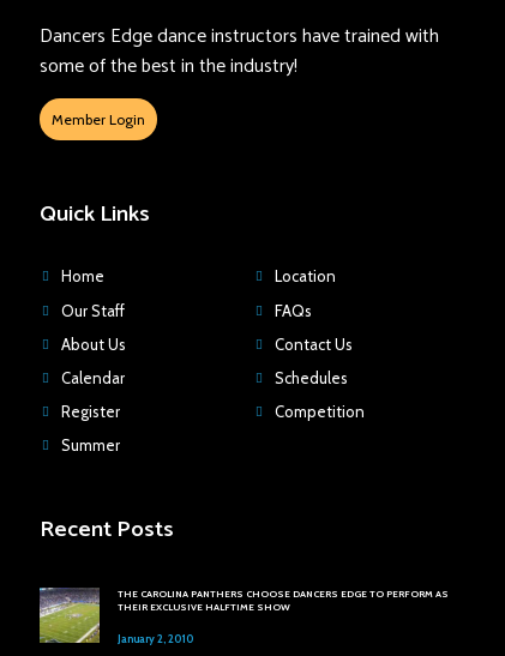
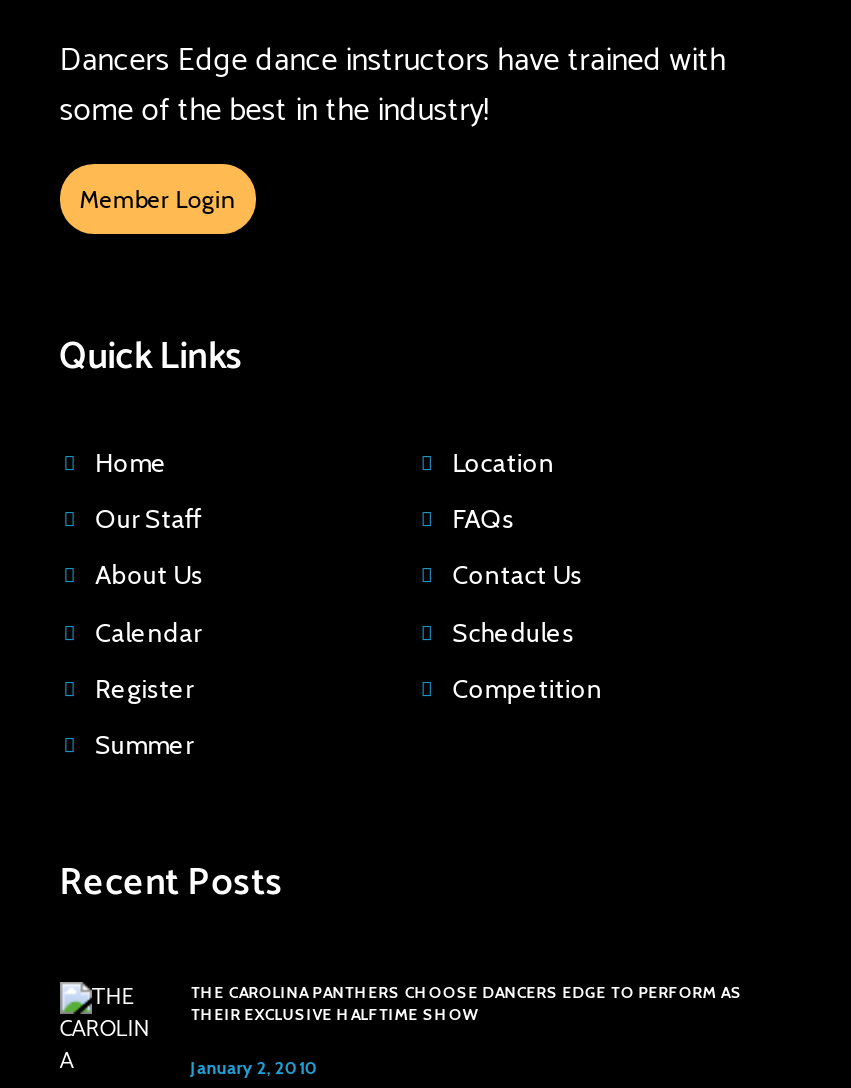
- [image]
+ [image]
